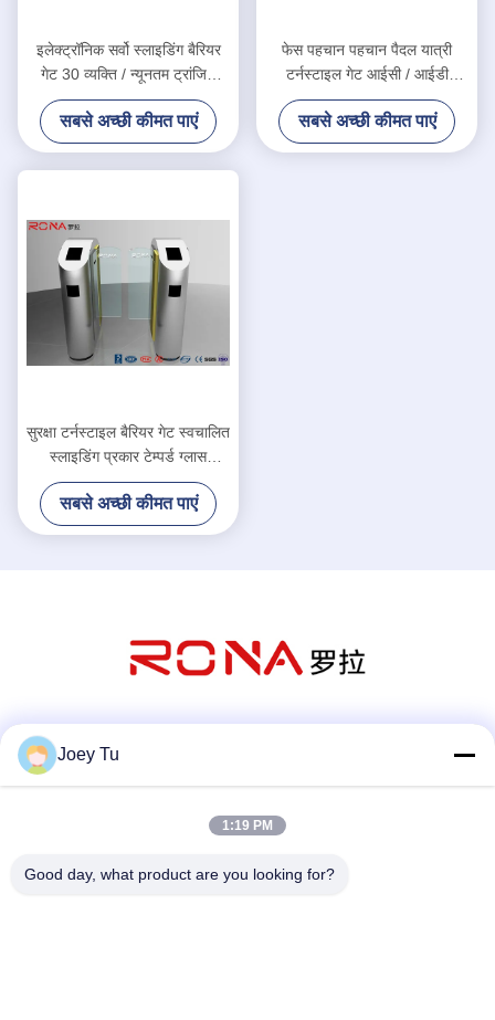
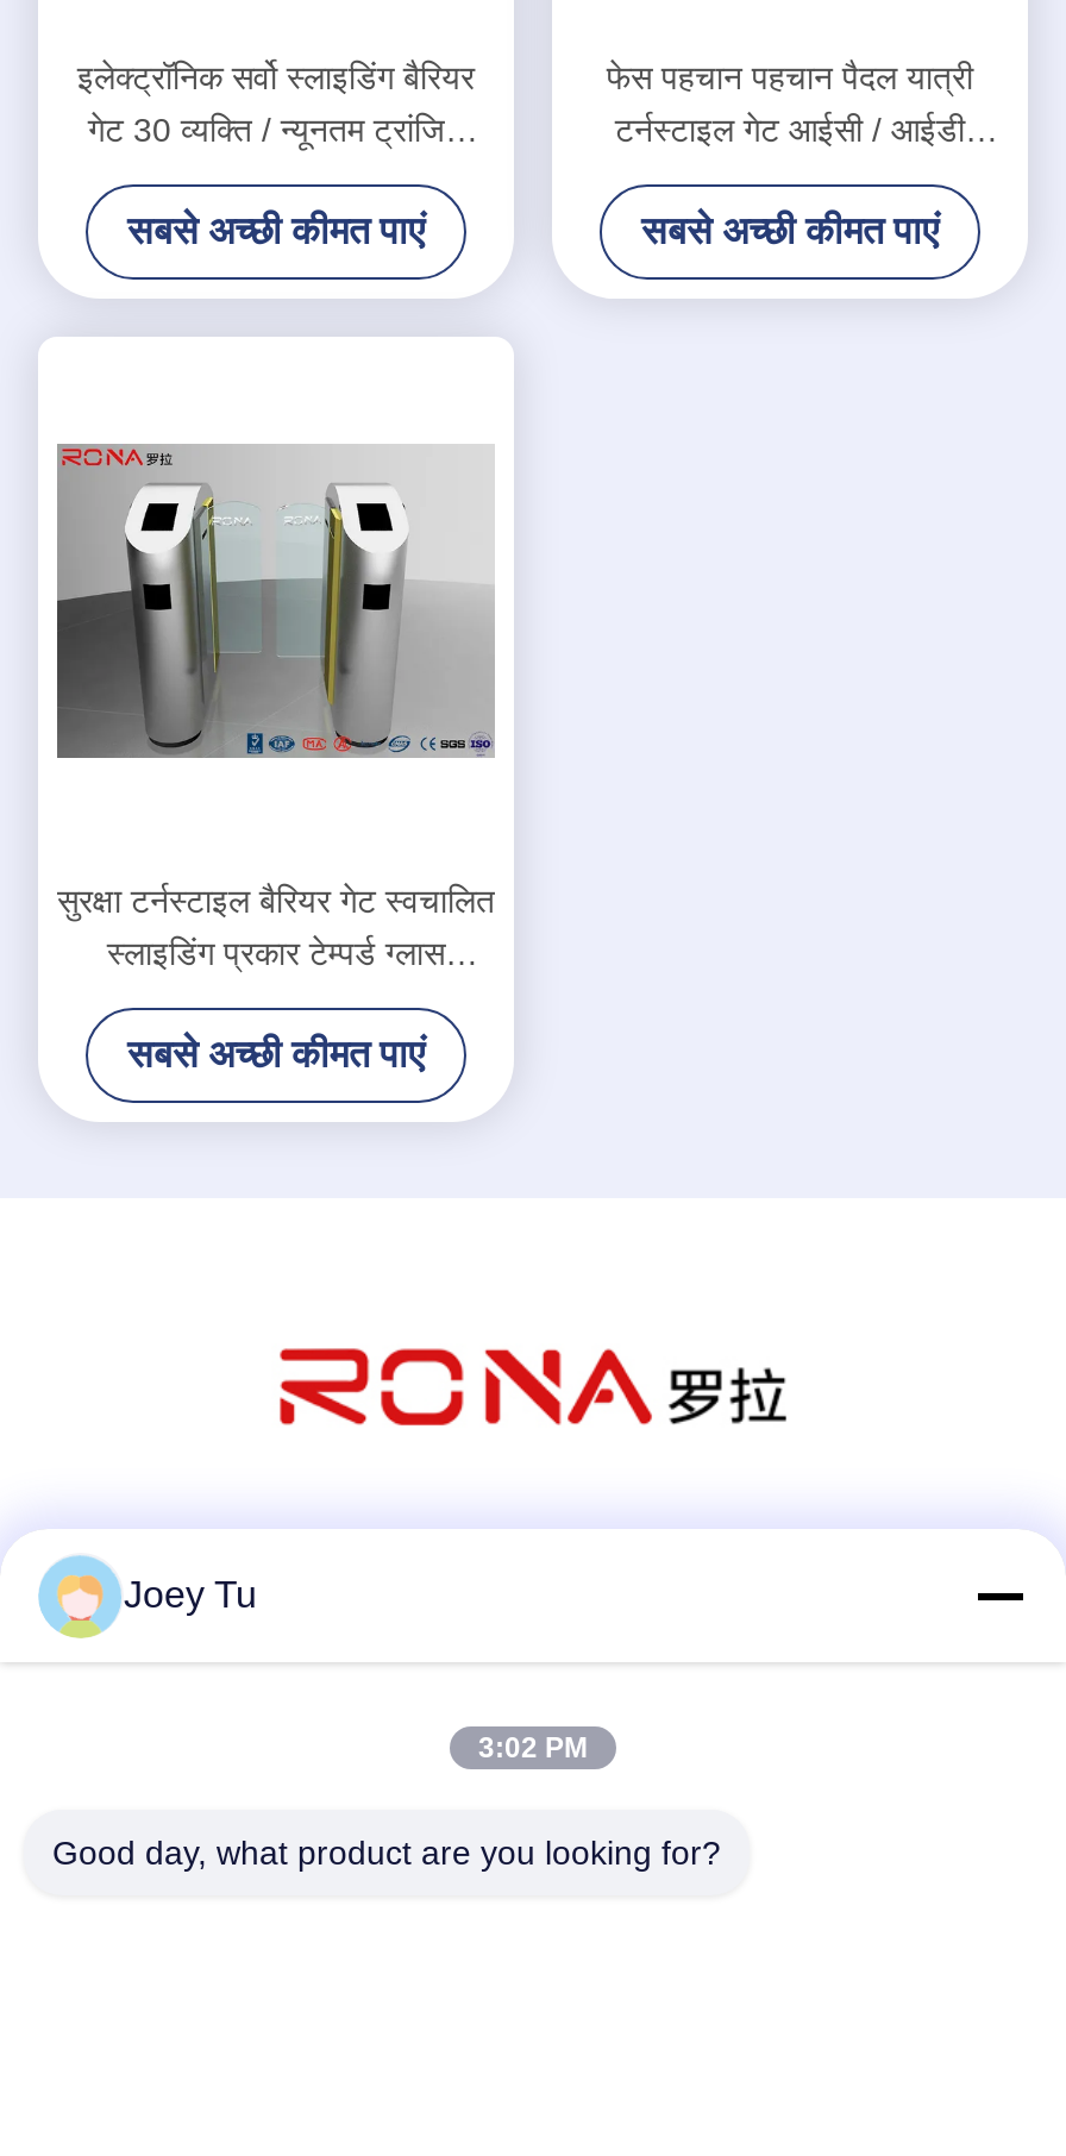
- 1:19 PM
+ 3:02 PM
